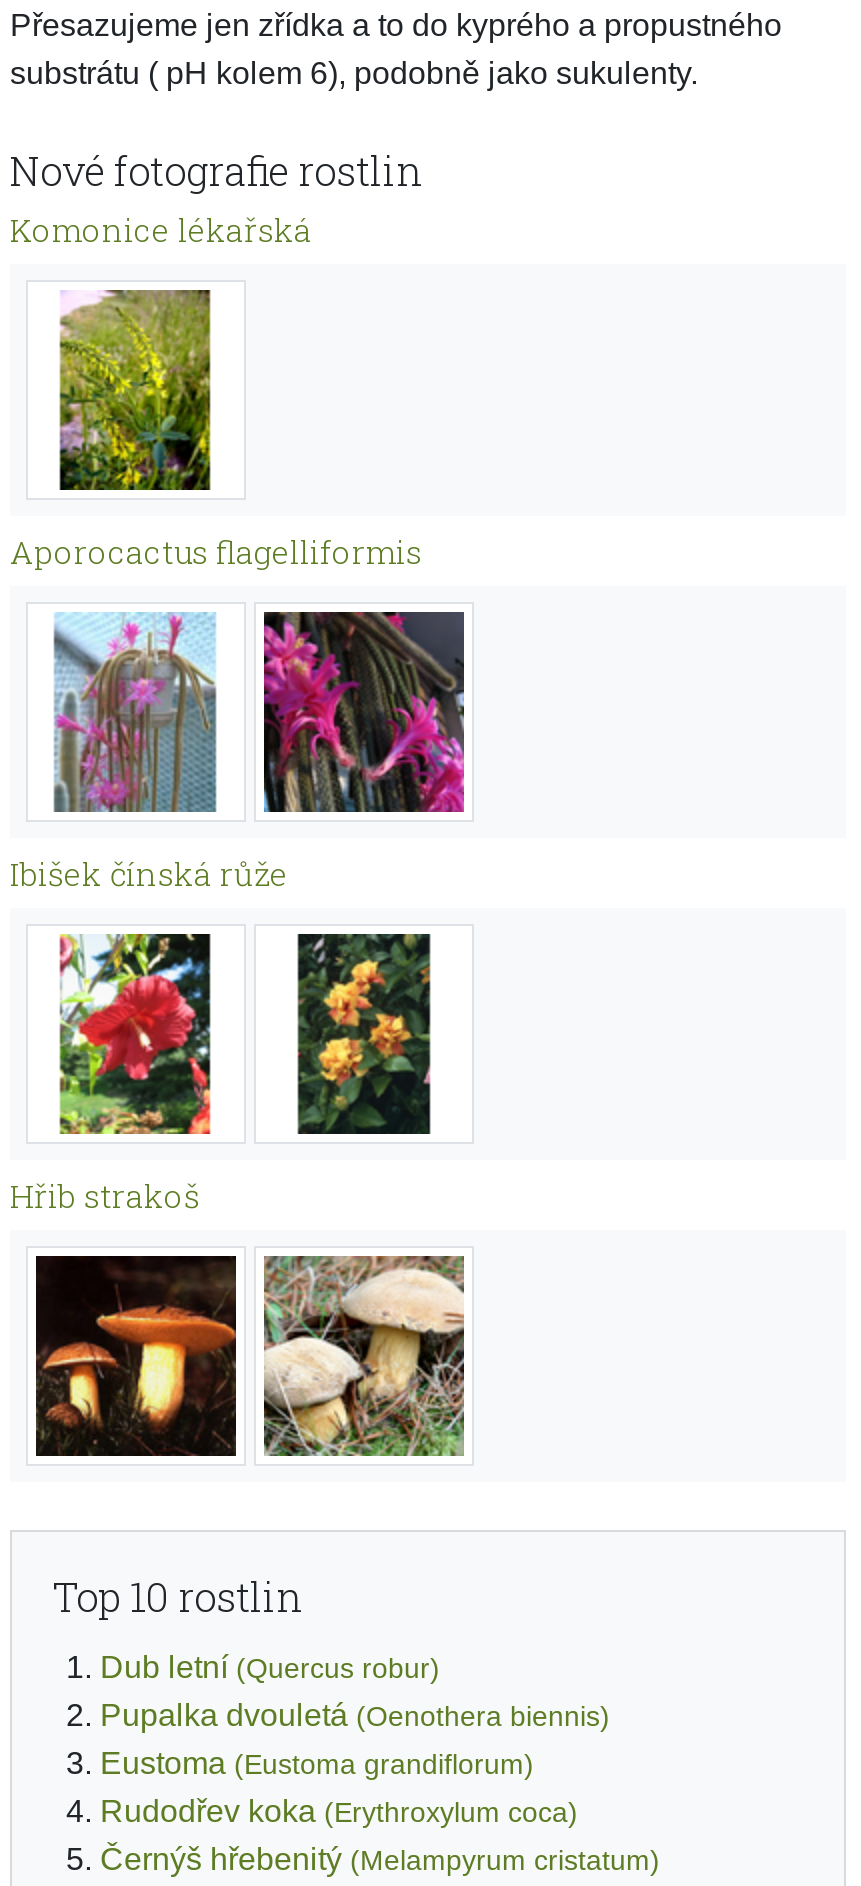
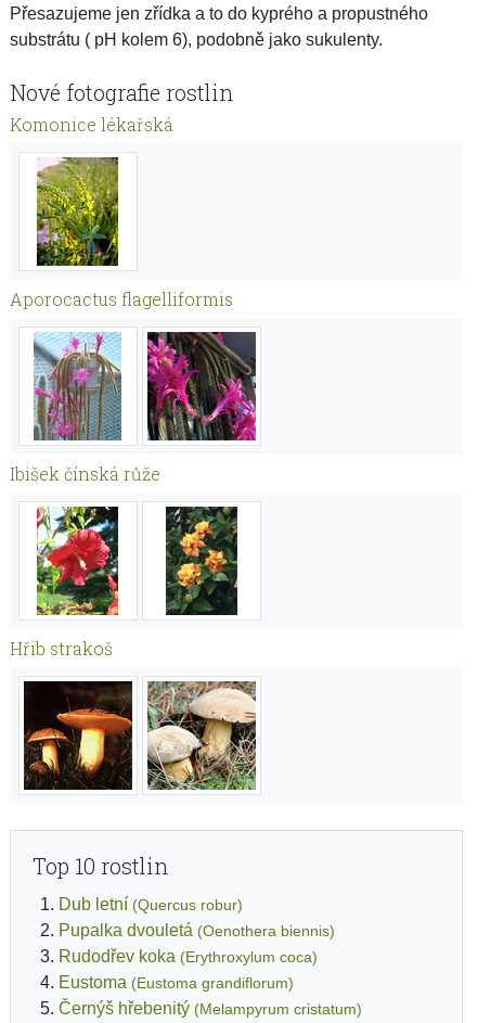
moved down: Eustoma (Eustoma grandiflorum)

moved up: Rudodřev koka (Erythroxylum coca)
